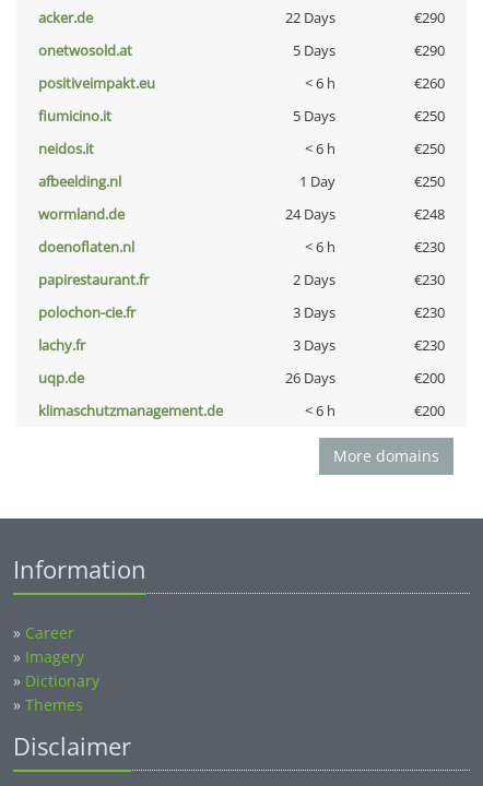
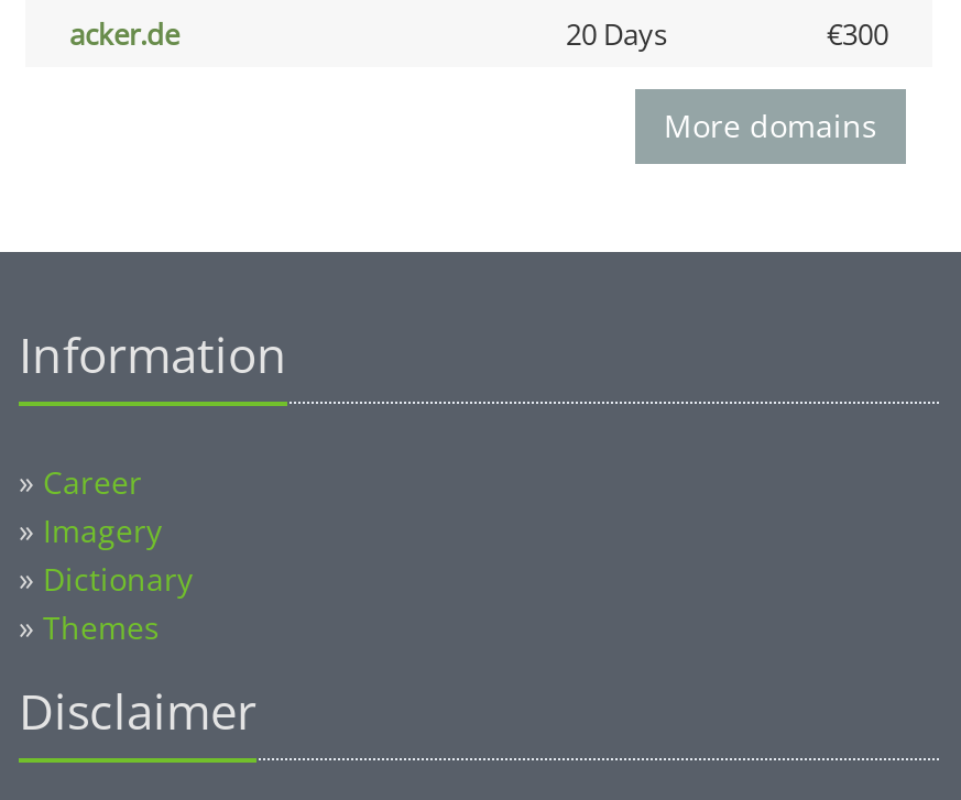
- 22 Days
- €290
- onetwosold.at
- 5 Days
- €290
- positiveimpakt.eu
- < 6 h
- €260
- fiumicino.it
- 5 Days
- €250
- neidos.it
- < 6 h
- €250
- afbeelding.nl
- 1 Day
- €250
- wormland.de
- 24 Days
- €248
- doenoflaten.nl
- < 6 h
- €230
- papirestaurant.fr
- 2 Days
- €230
- polochon-cie.fr
- 3 Days
- €230
- lachy.fr
- 3 Days
- €230
- uqp.de
- 26 Days
- €200
- klimaschutzmanagement.de
- < 6 h
- €200
+ 20 Days
+ €300
